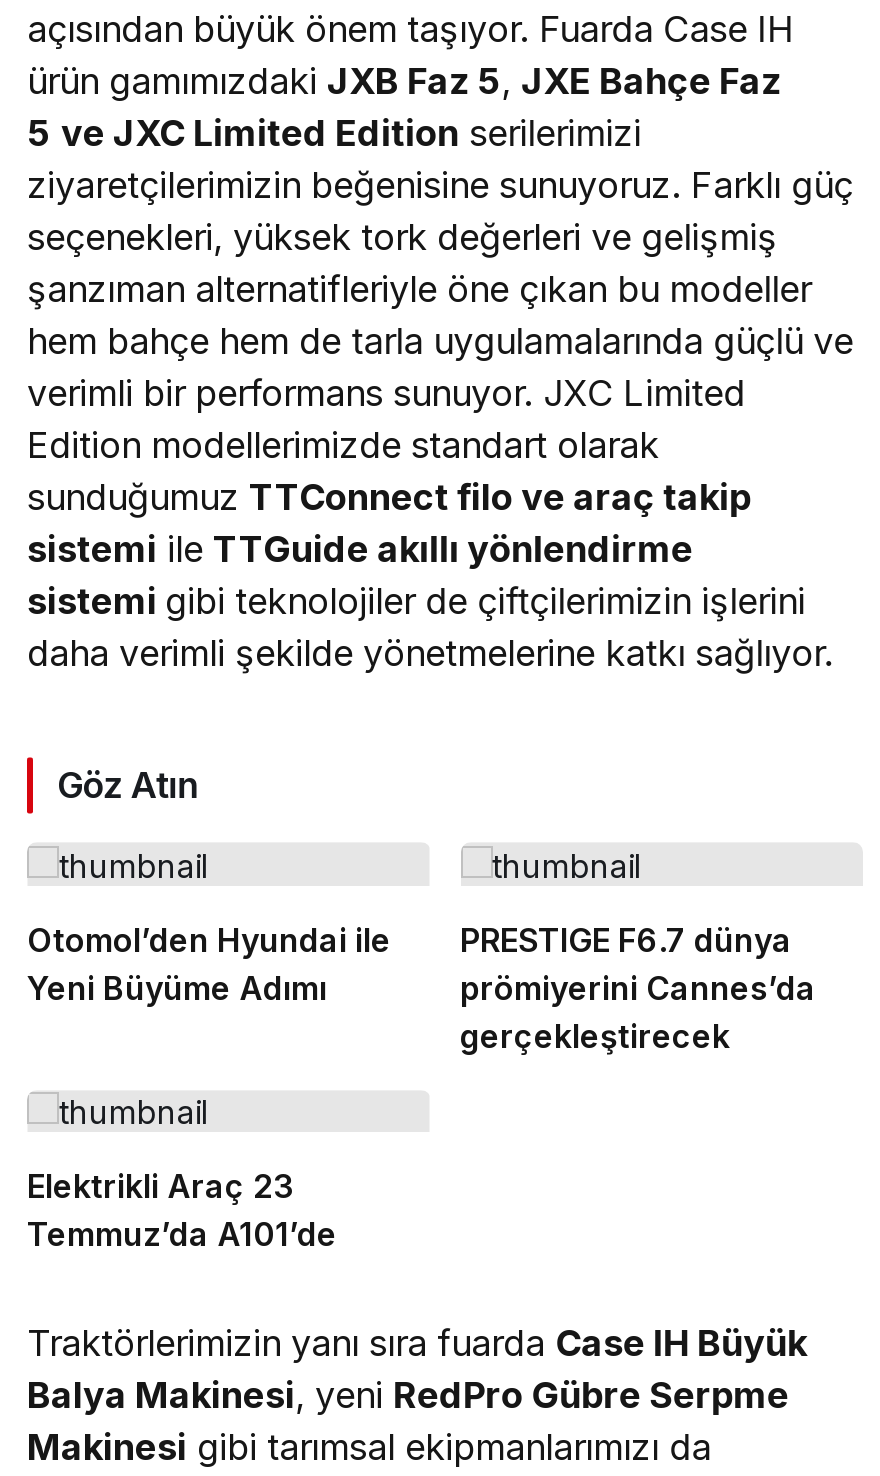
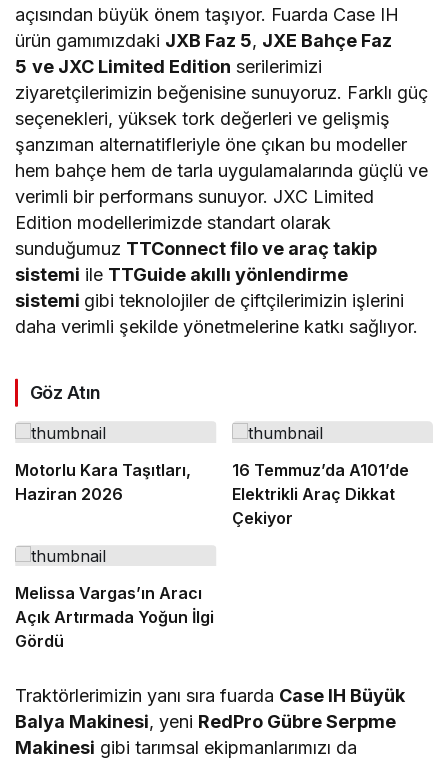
- Otomol’den Hyundai ile
- Yeni Büyüme Adımı
+ Motorlu Kara Taşıtları,
+ Haziran 2026

- PRESTIGE F6.7 dünya
- prömiyerini Cannes’da
- gerçekleştirecek
+ 16 Temmuz’da A101’de
+ Elektrikli Araç Dikkat
+ Çekiyor

- Elektrikli Araç 23
- Temmuz’da A101’de
+ Melissa Vargas’ın Aracı
+ Açık Artırmada Yoğun İlgi
+ Gördü
